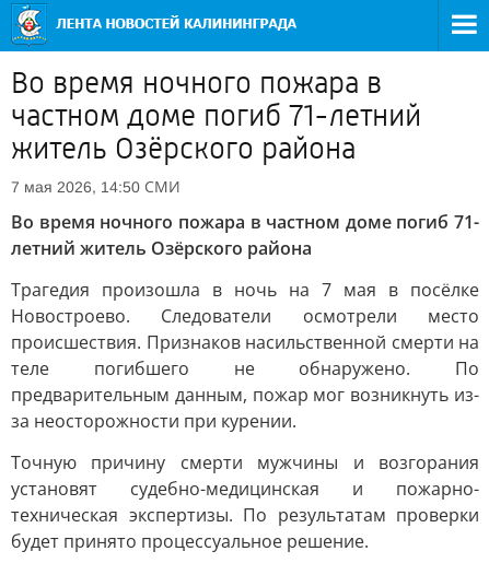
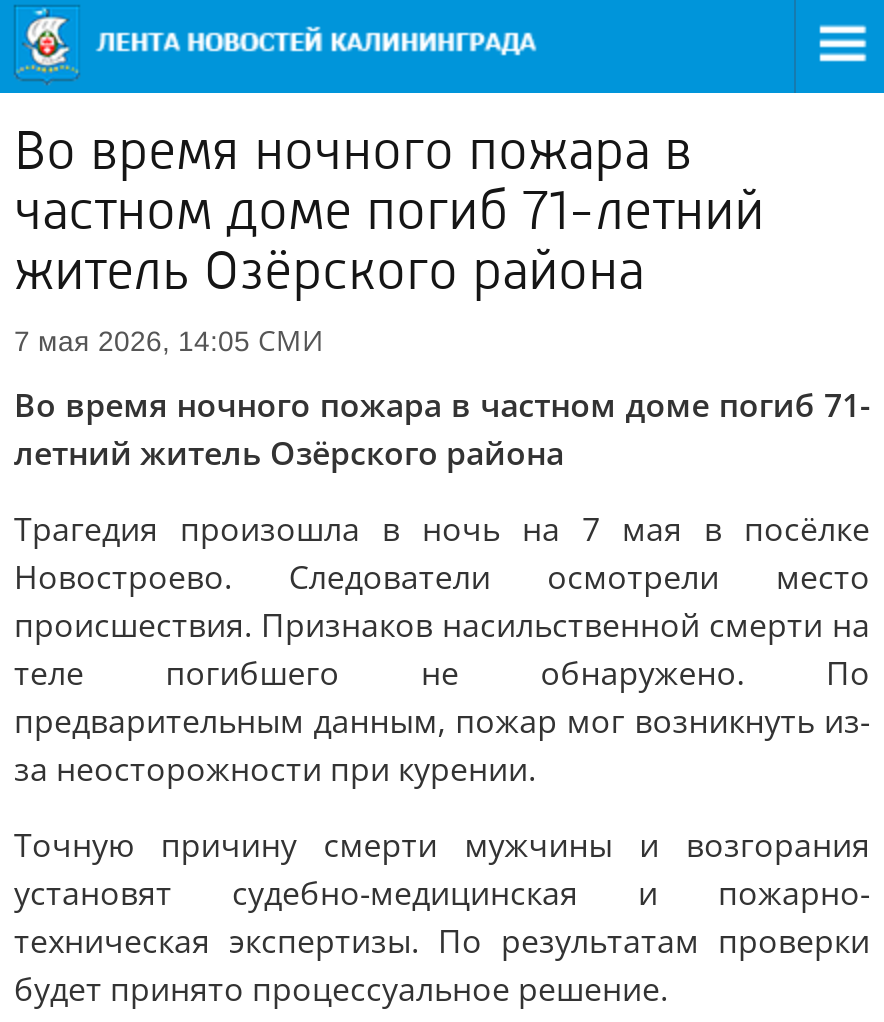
- 7 мая 2026, 14:50 СМИ
+ 7 мая 2026, 14:05 СМИ
